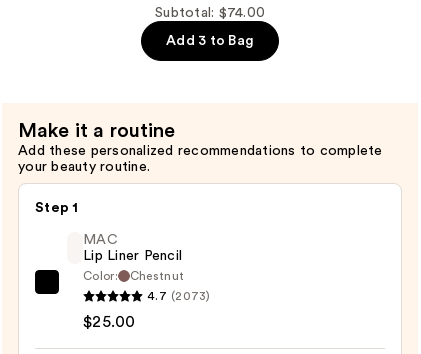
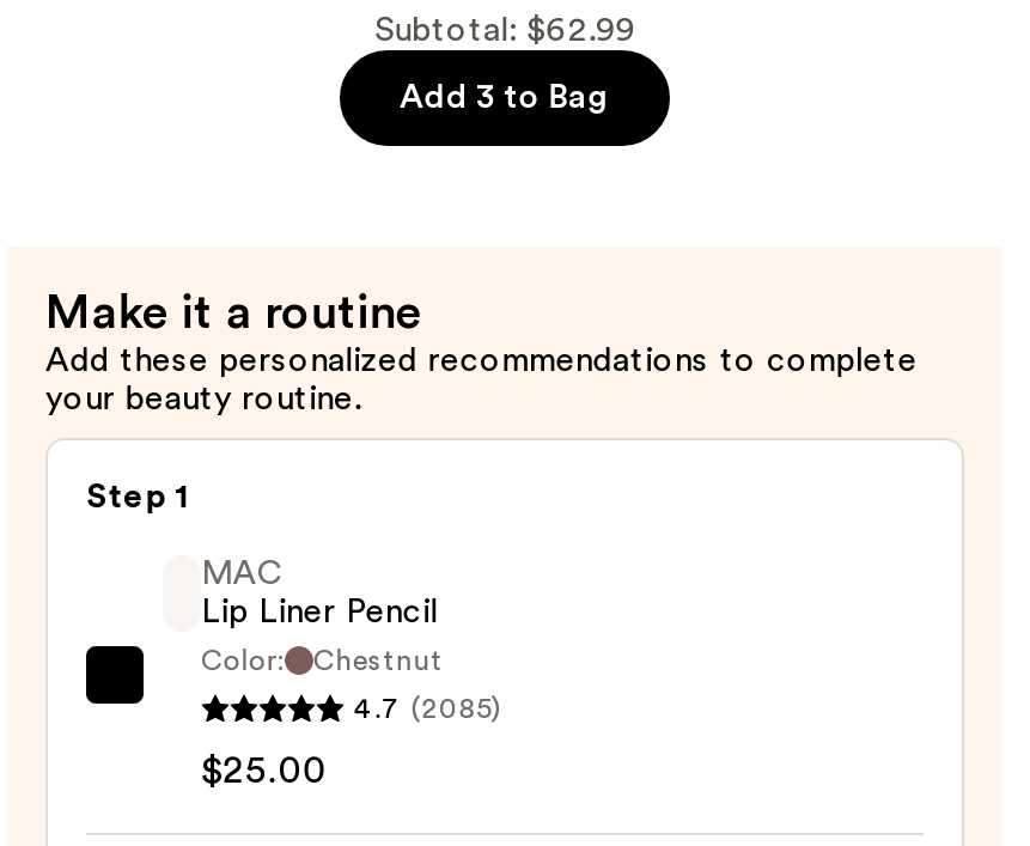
- Subtotal: $74.00
+ Subtotal: $62.99

- 4.7 (2073)
+ 4.7 (2085)
